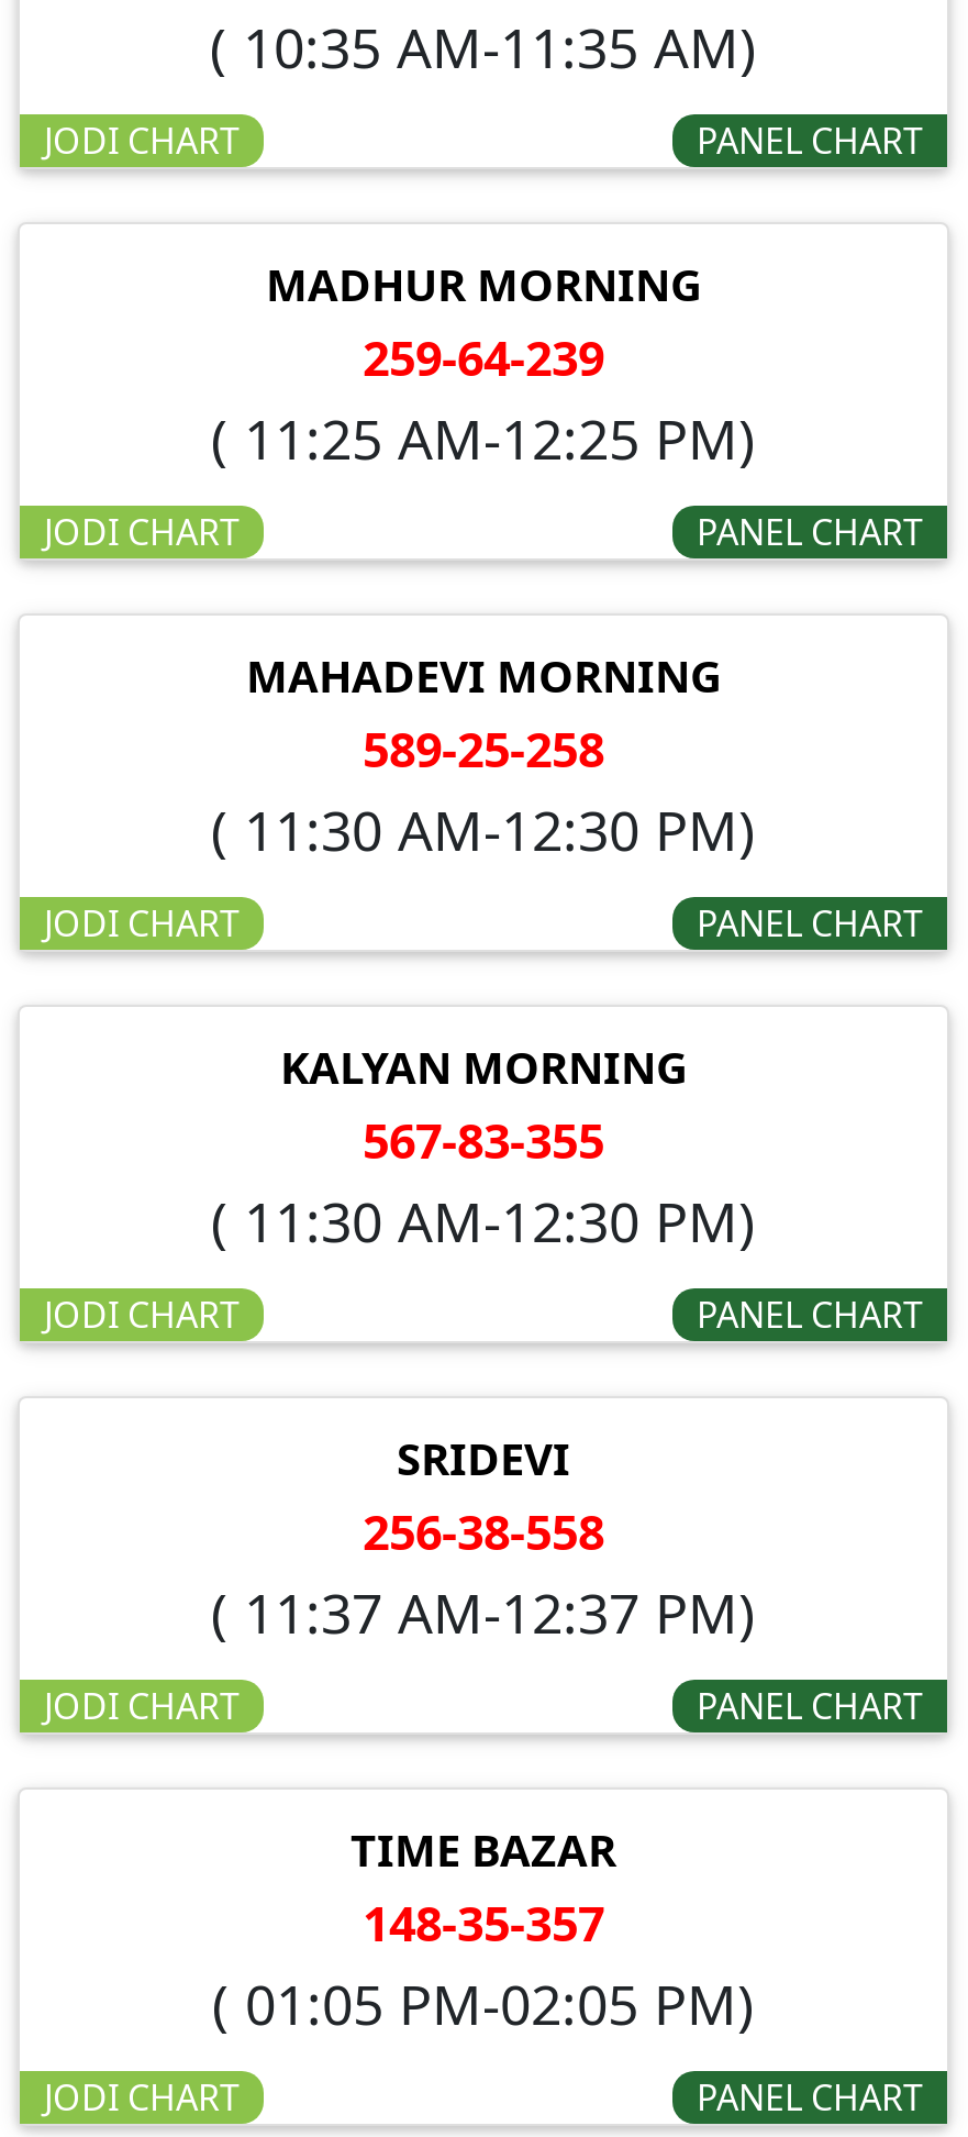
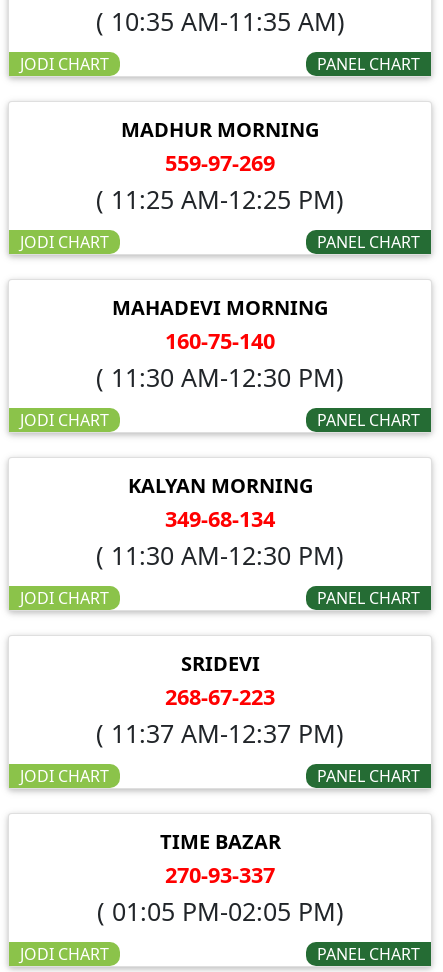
- 259-64-239
+ 559-97-269

- 589-25-258
+ 160-75-140

- 567-83-355
+ 349-68-134

- 256-38-558
+ 268-67-223

- 148-35-357
+ 270-93-337
